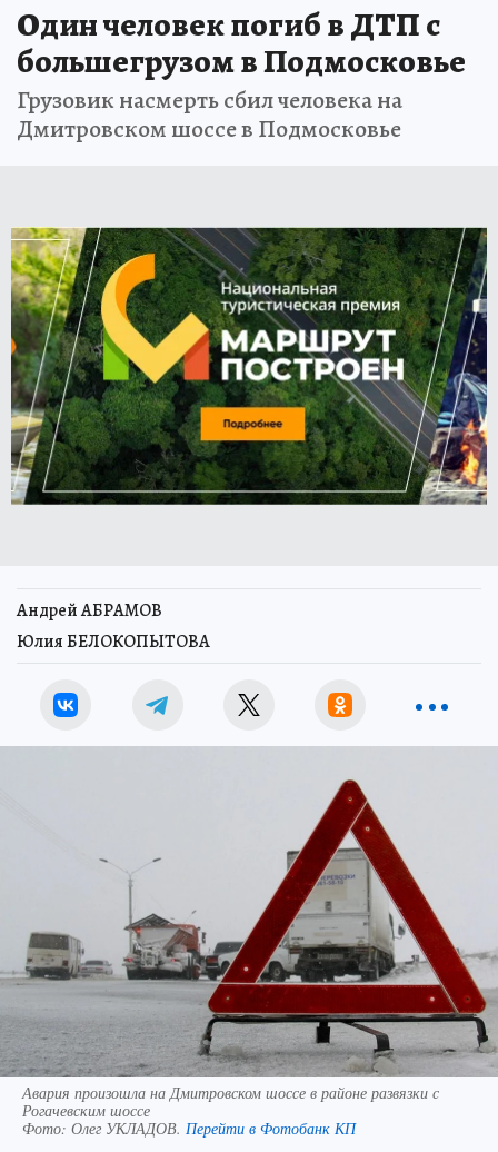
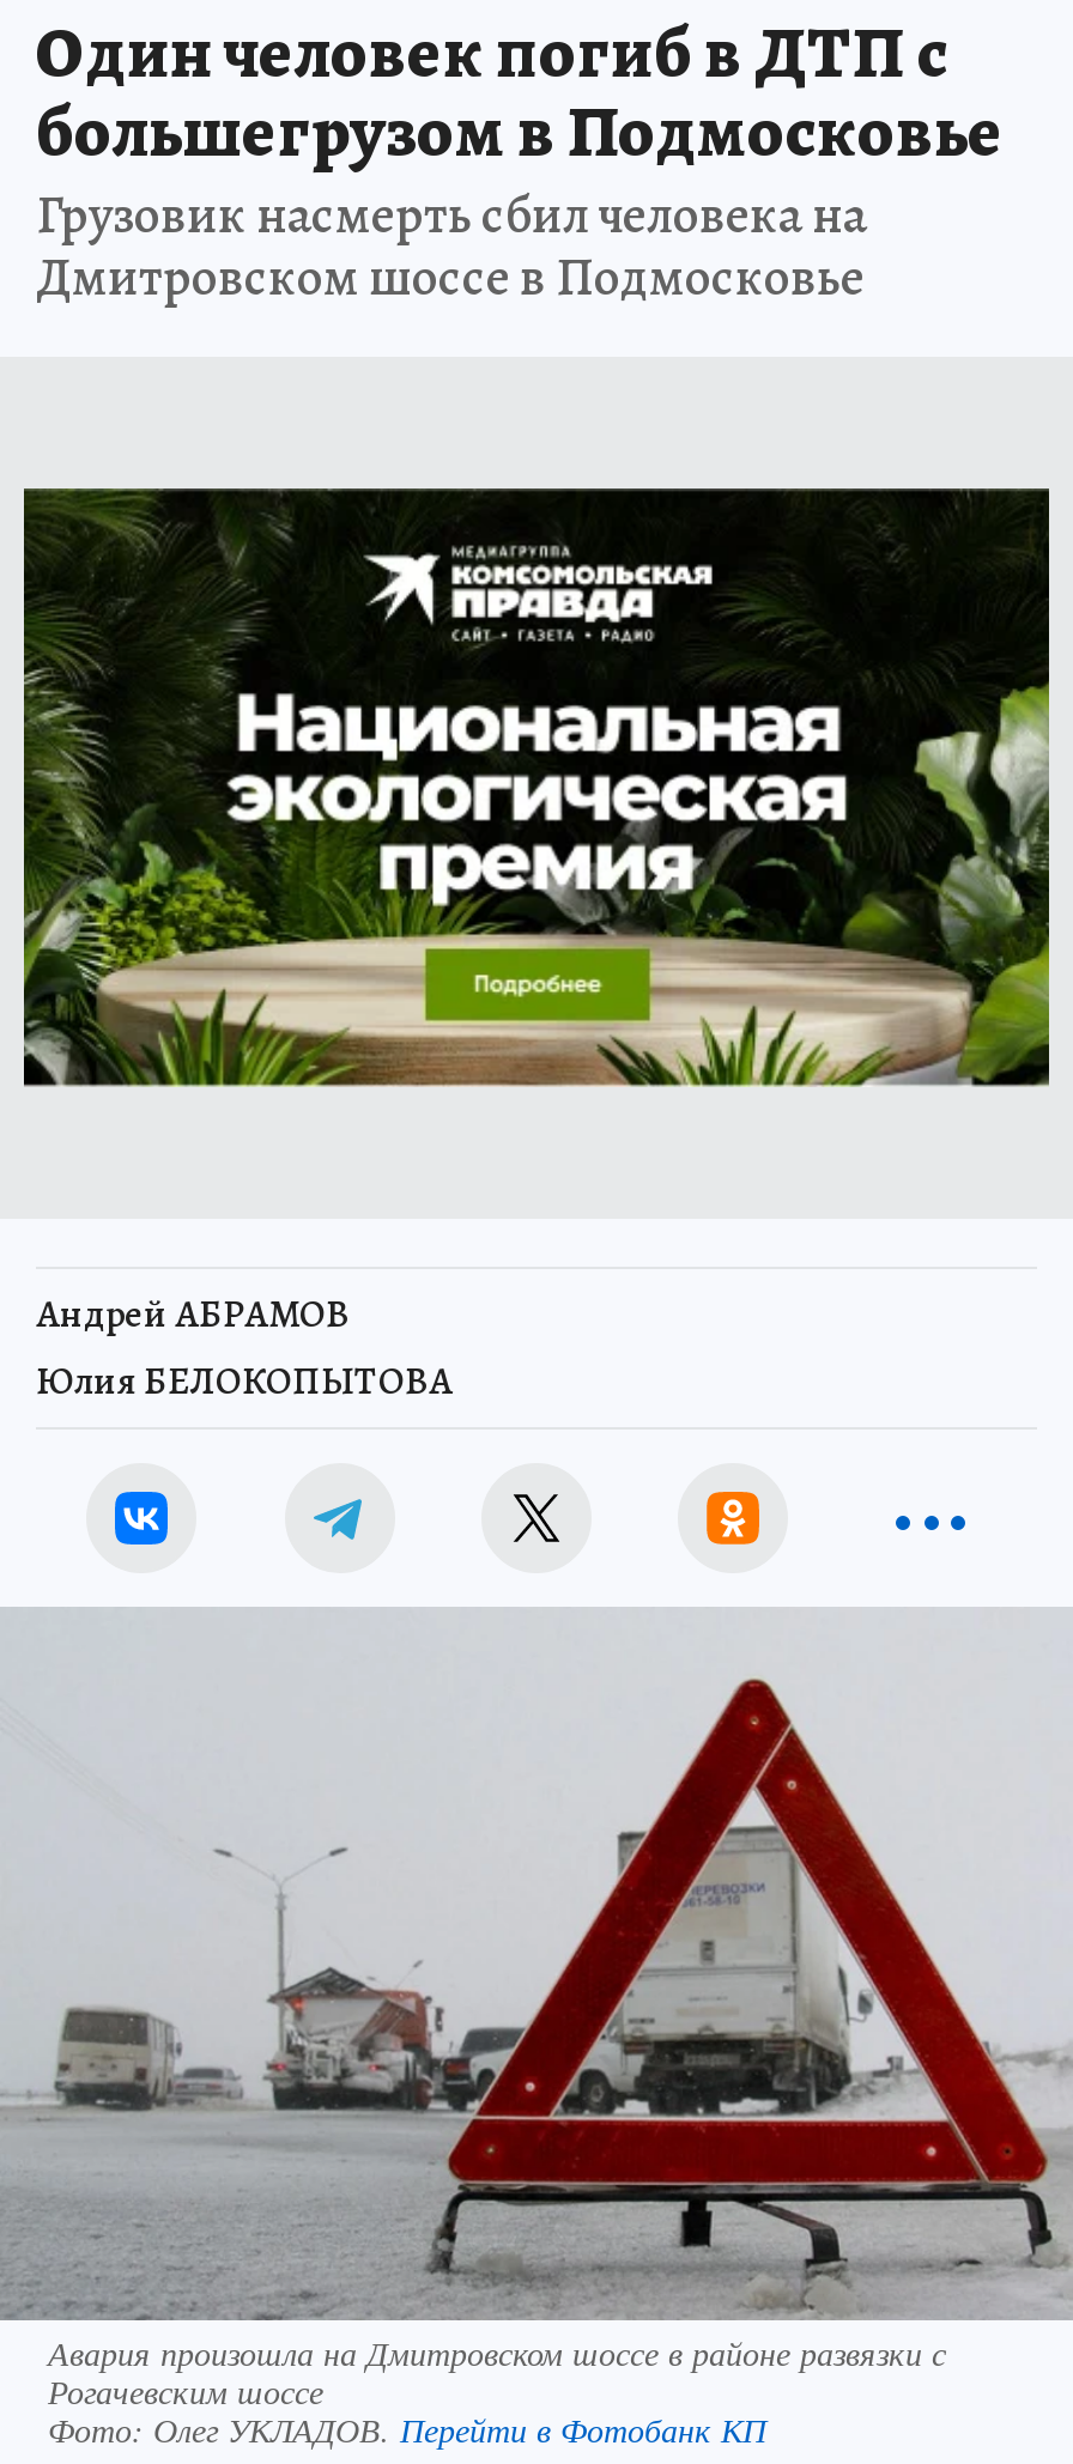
- [image]
+ [image]
